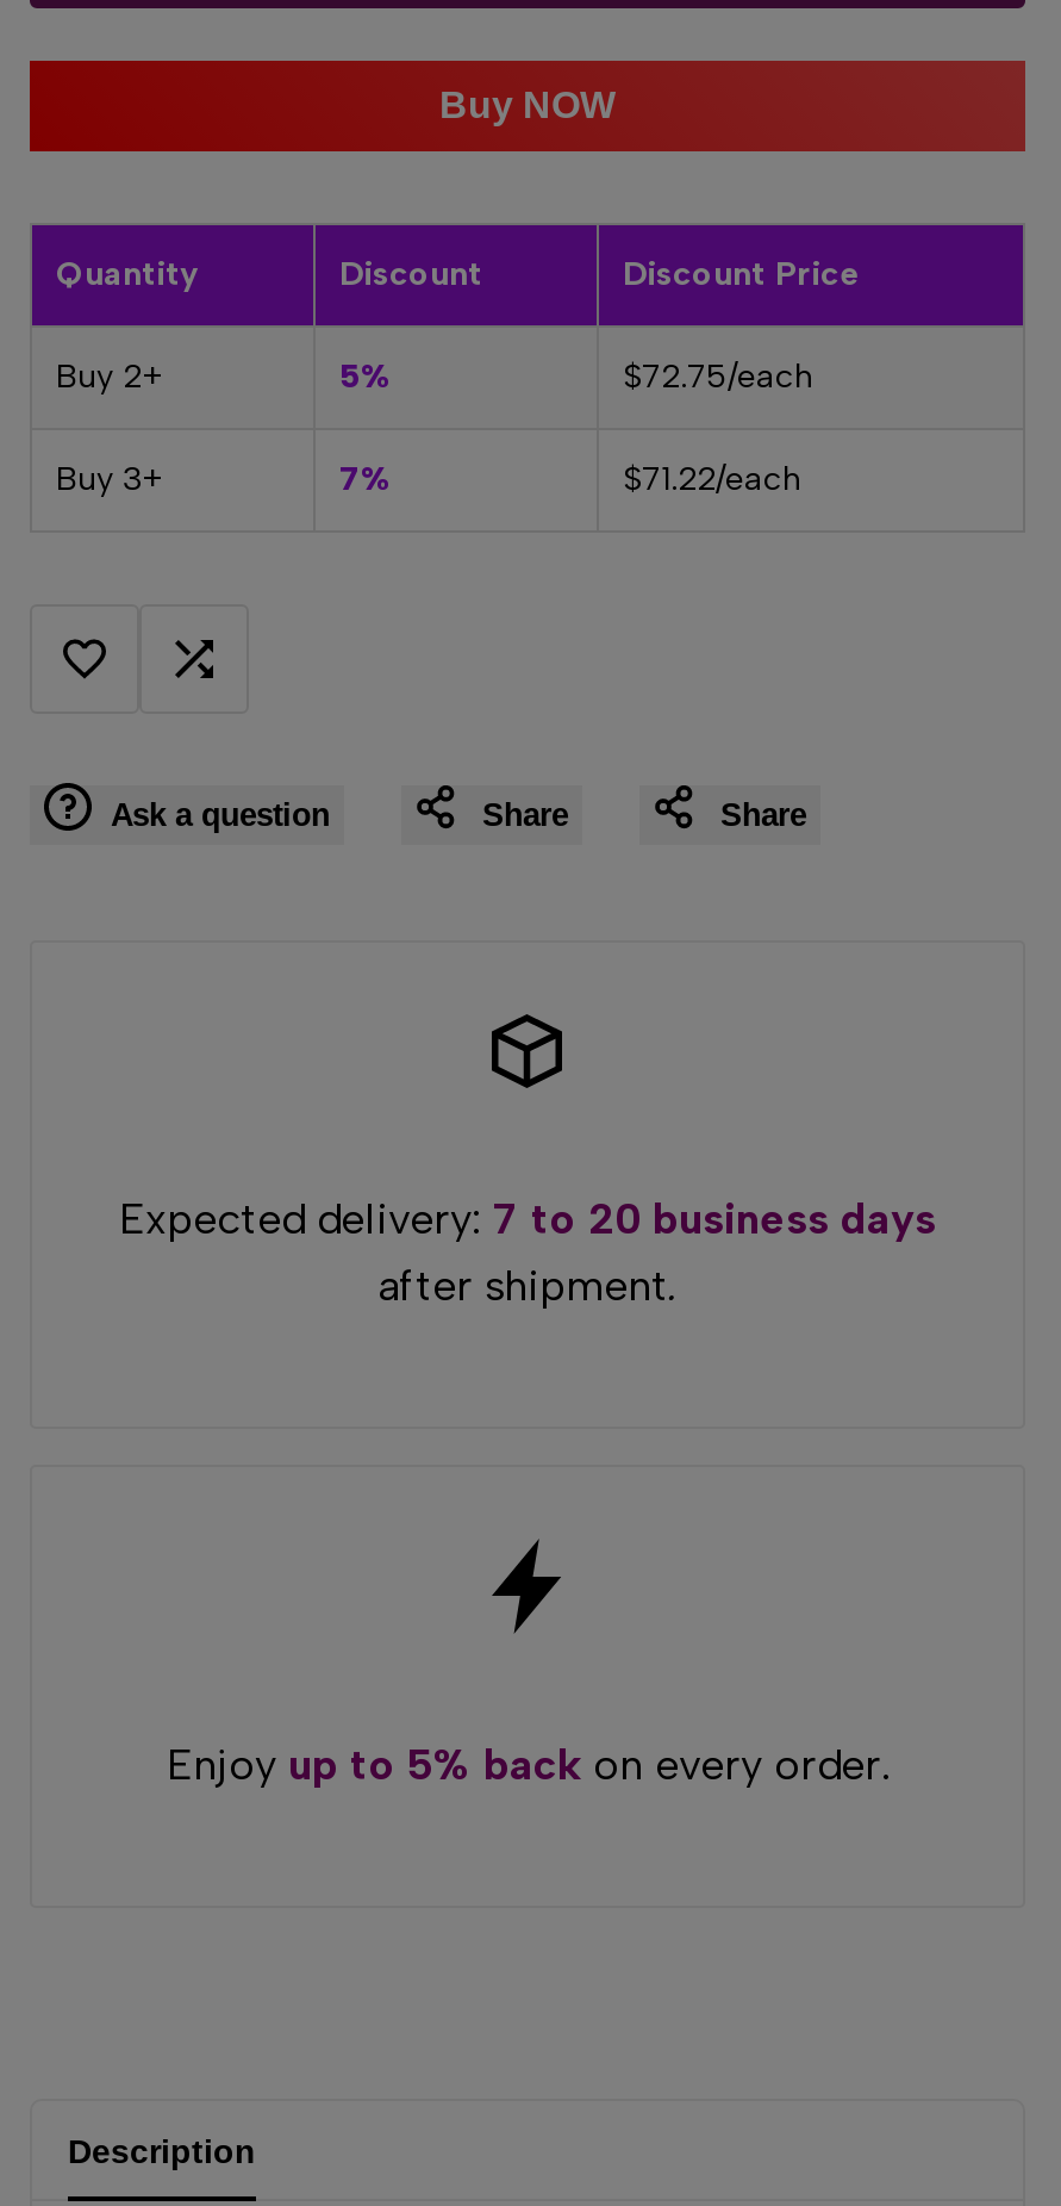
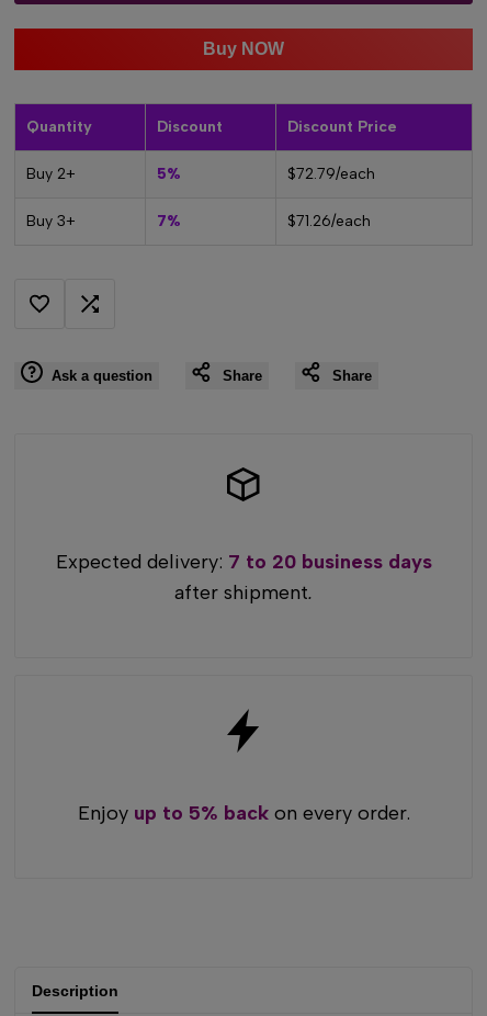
- $72.75/each
+ $72.79/each

- $71.22/each
+ $71.26/each
